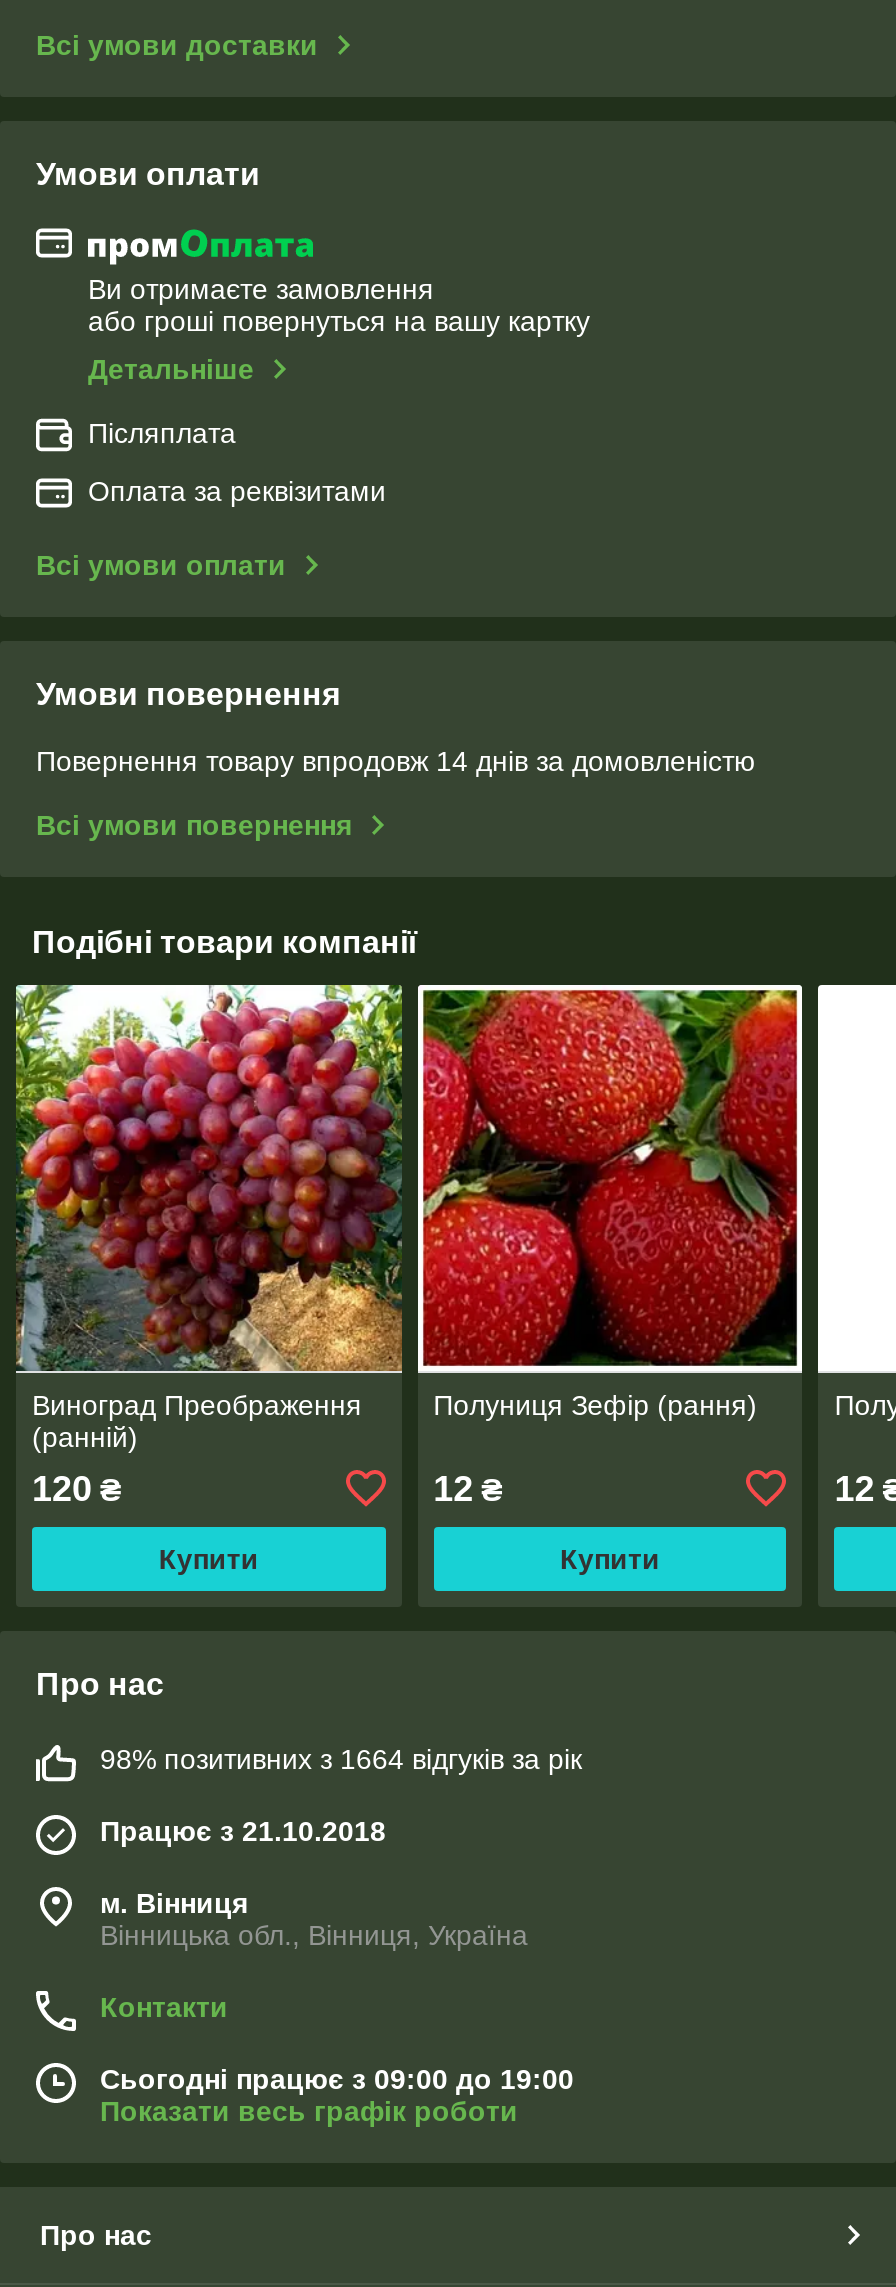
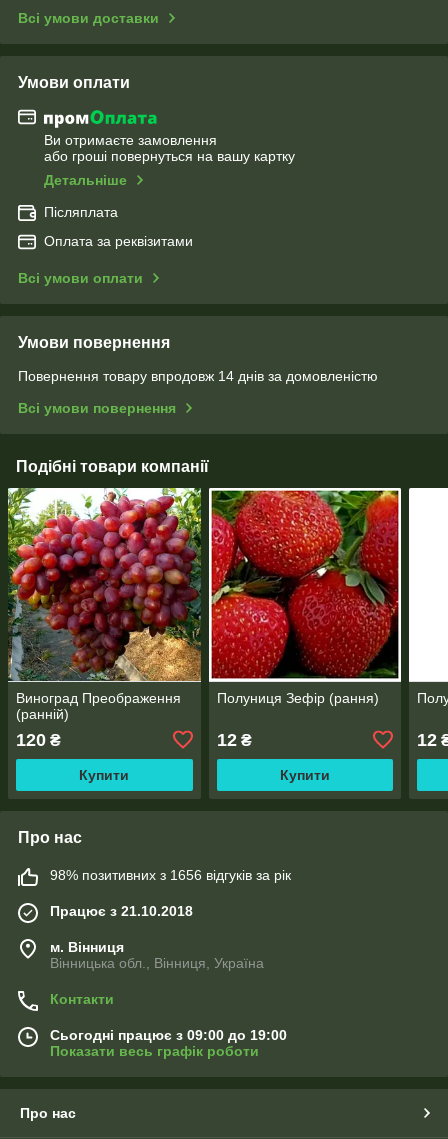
- 98% позитивних з 1664 відгуків за рік
+ 98% позитивних з 1656 відгуків за рік
